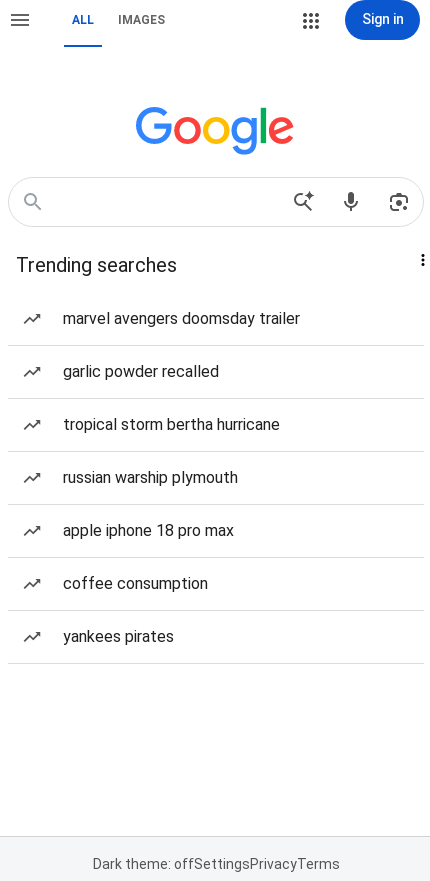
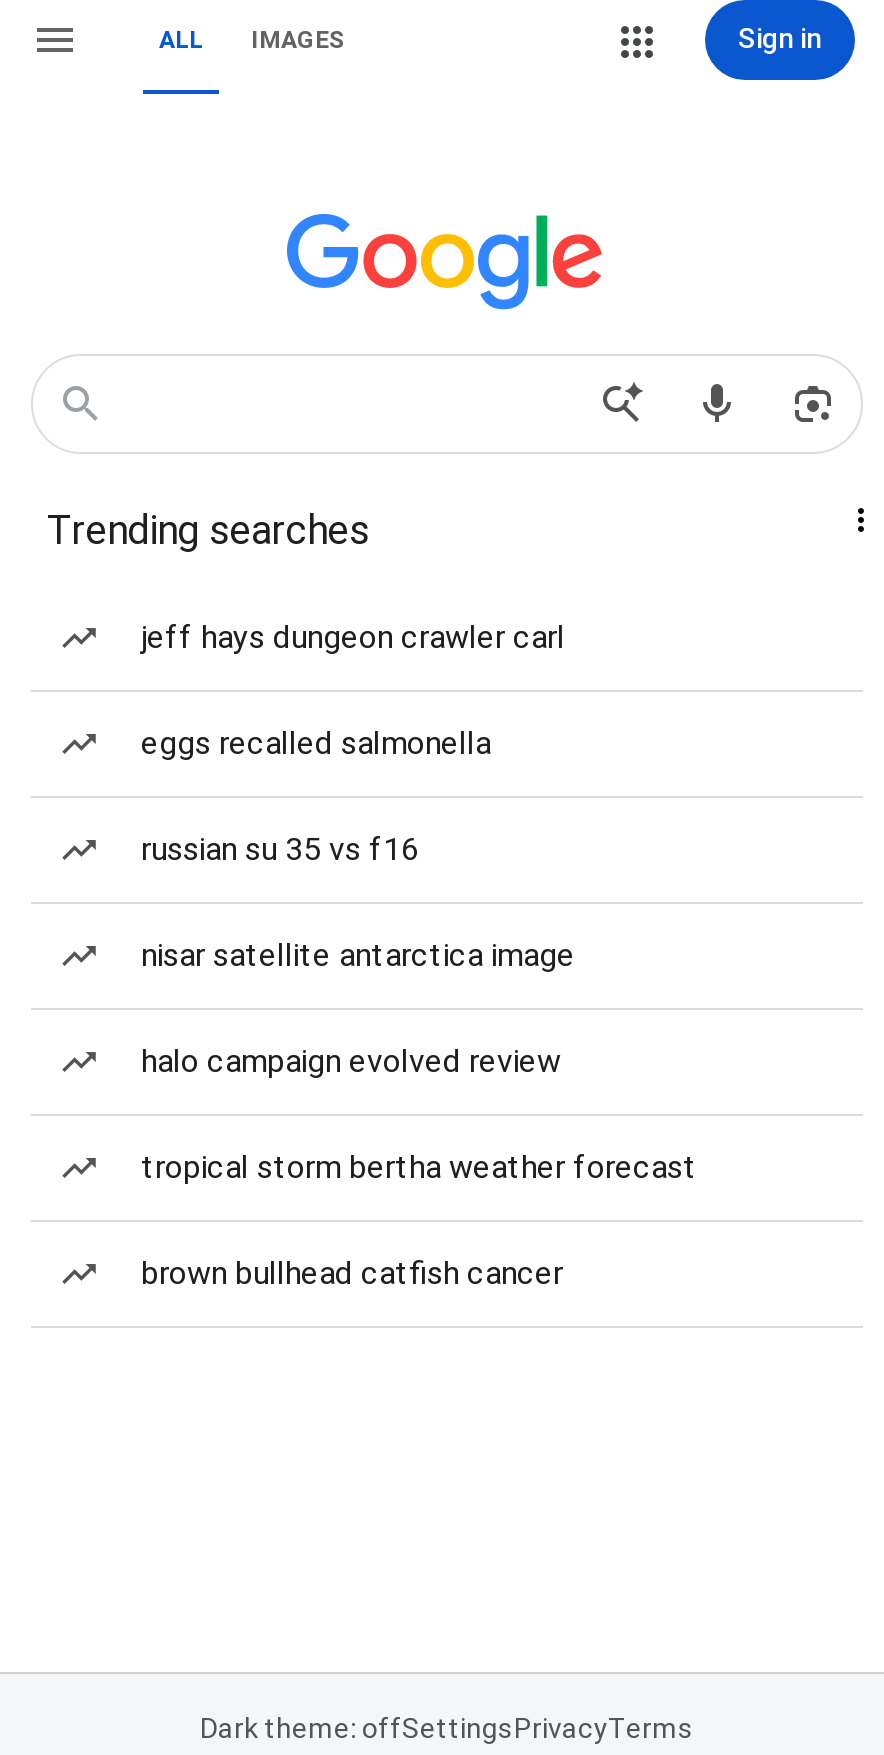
- marvel avengers doomsday trailer
+ jeff hays dungeon crawler carl

- garlic powder recalled
+ eggs recalled salmonella

- tropical storm bertha hurricane
+ russian su 35 vs f16

- russian warship plymouth
+ nisar satellite antarctica image

- apple iphone 18 pro max
+ halo campaign evolved review

- coffee consumption
+ tropical storm bertha weather forecast

- yankees pirates
+ brown bullhead catfish cancer
